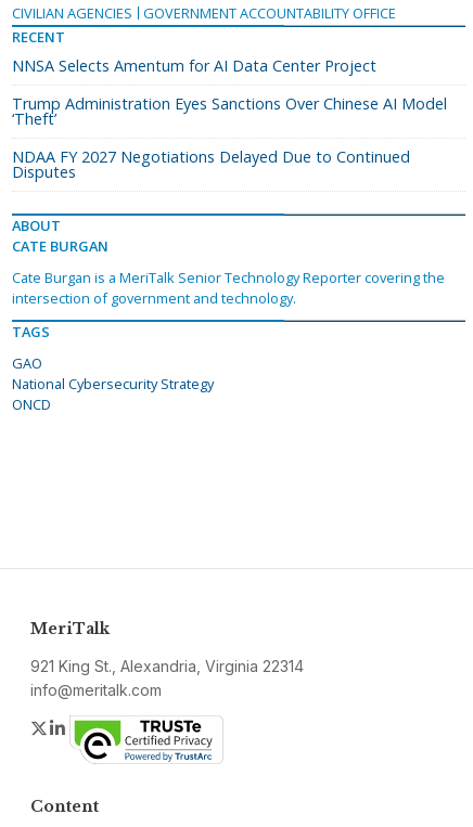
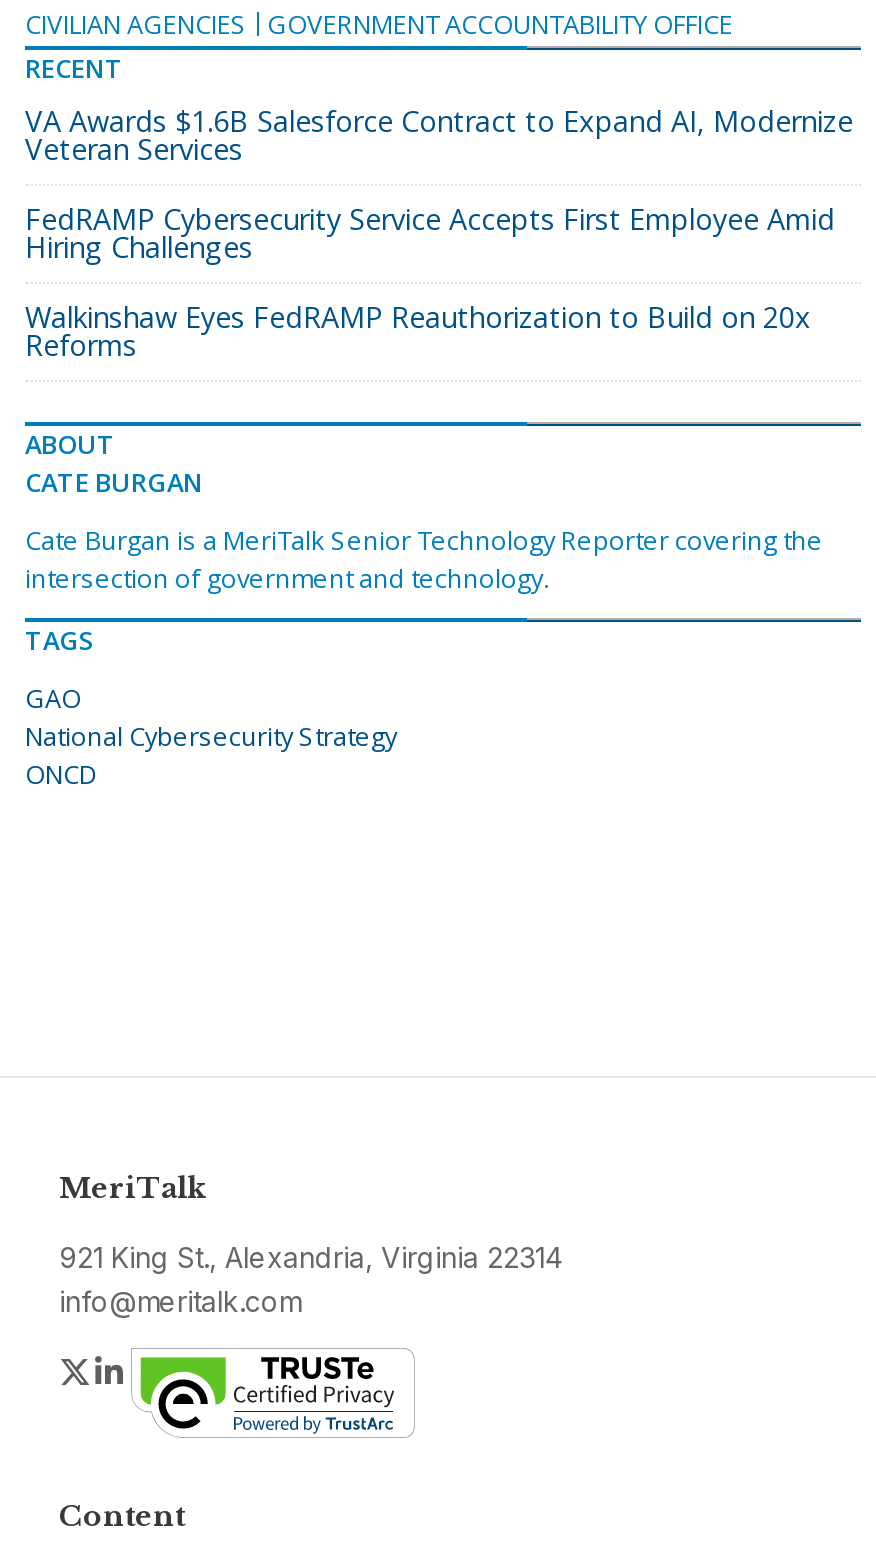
- NNSA Selects Amentum for AI Data Center Project
+ VA Awards $1.6B Salesforce Contract to Expand AI, Modernize
+ Veteran Services

- Trump Administration Eyes Sanctions Over Chinese AI Model
- ‘Theft’
+ FedRAMP Cybersecurity Service Accepts First Employee Amid
+ Hiring Challenges

- NDAA FY 2027 Negotiations Delayed Due to Continued
- Disputes
+ Walkinshaw Eyes FedRAMP Reauthorization to Build on 20x
+ Reforms
